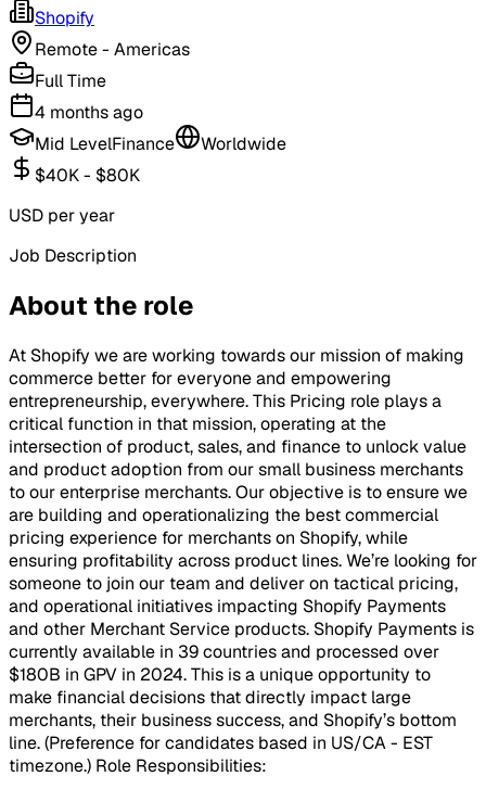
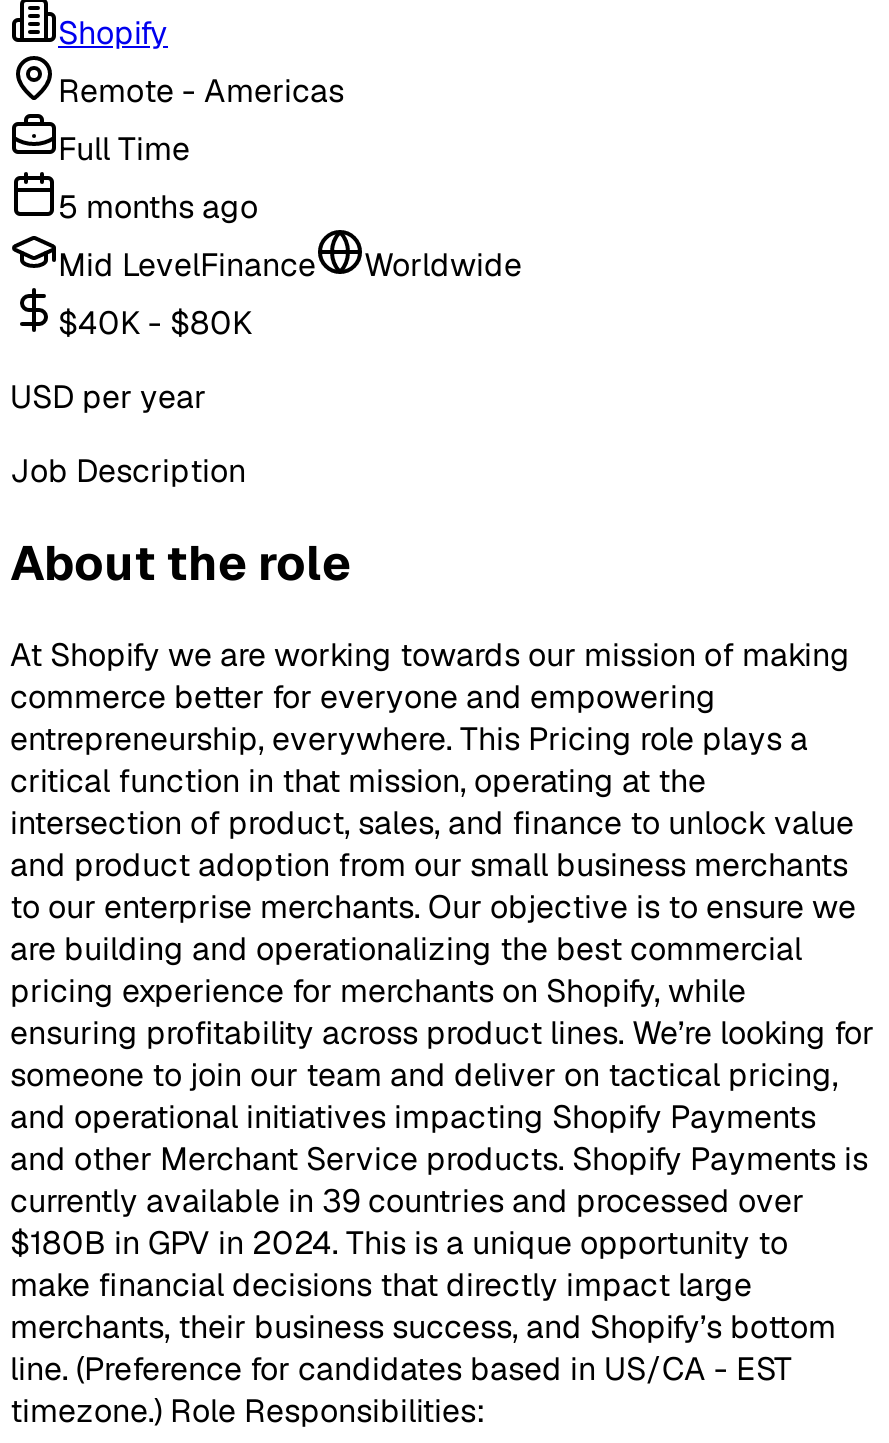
- 4 months ago
+ 5 months ago
